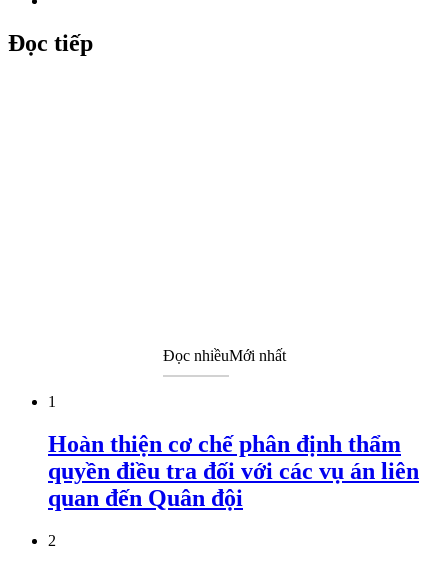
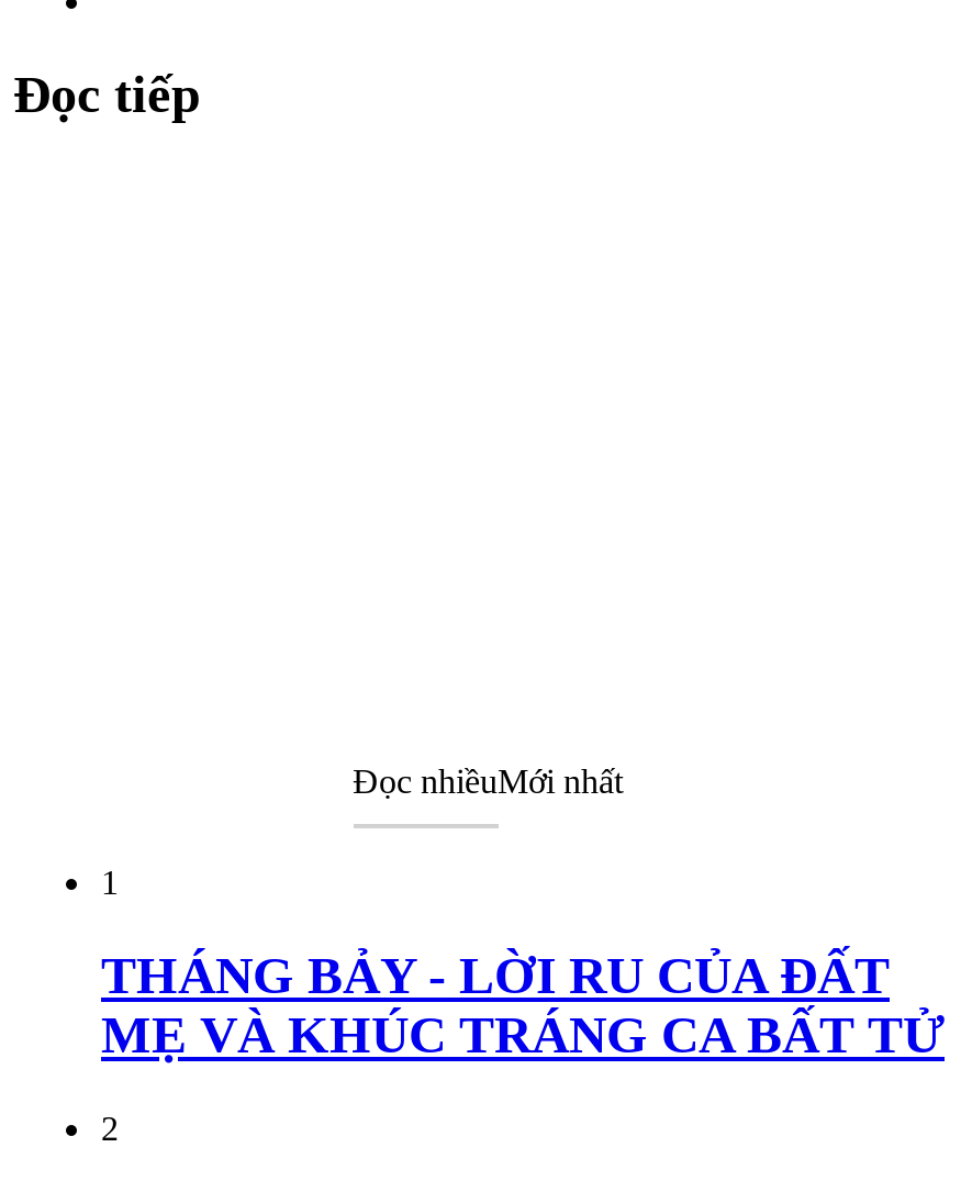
- Hoàn thiện cơ chế phân định thẩm
- quyền điều tra đối với các vụ án liên
- quan đến Quân đội
+ THÁNG BẢY - LỜI RU CỦA ĐẤT
+ MẸ VÀ KHÚC TRÁNG CA BẤT TỬ
